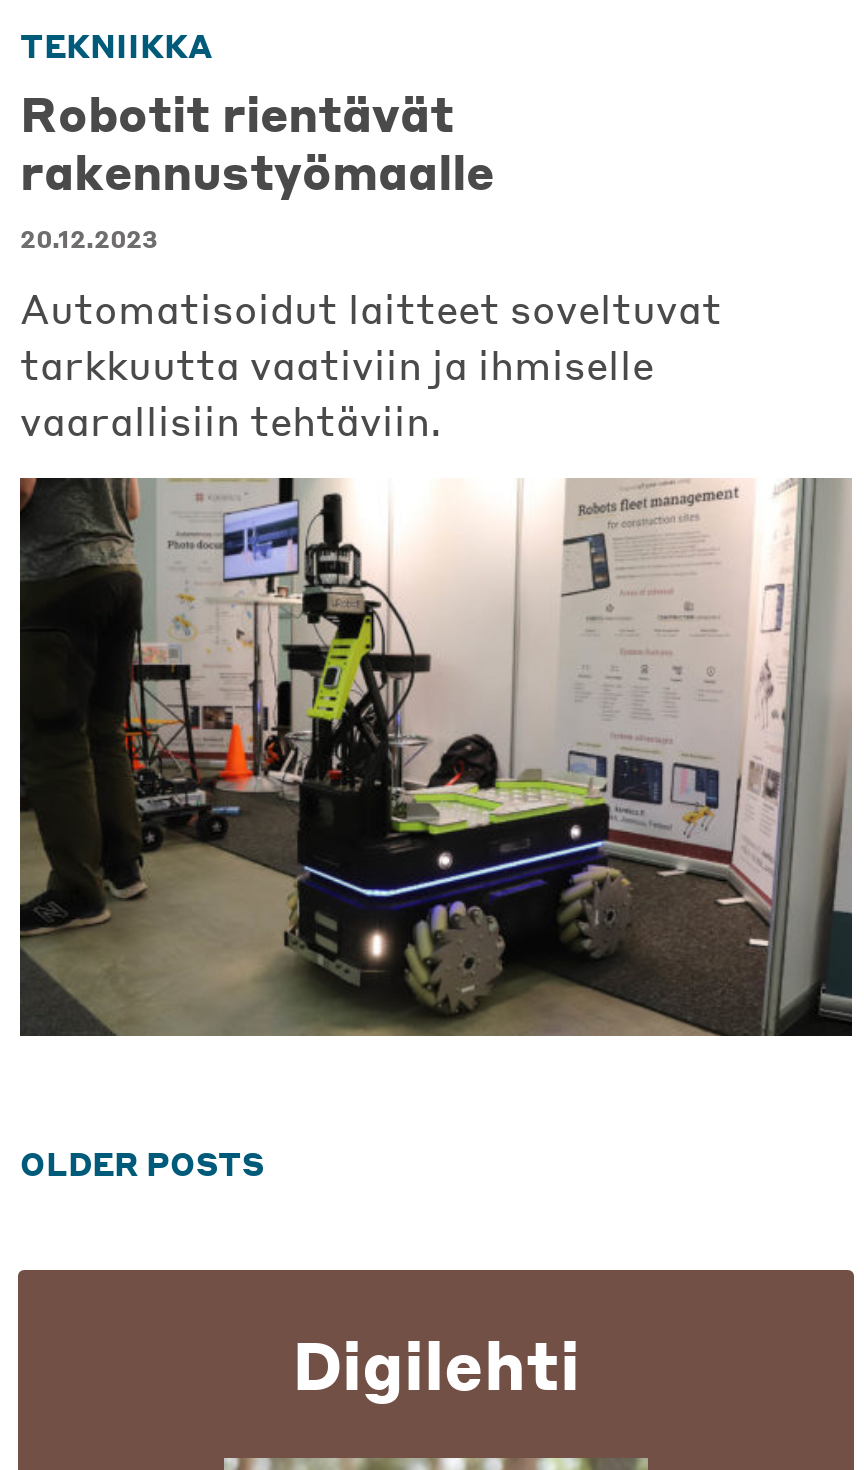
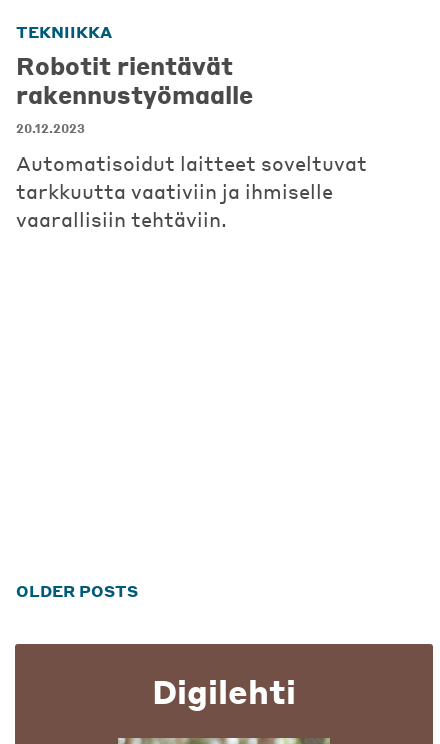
- [image]
